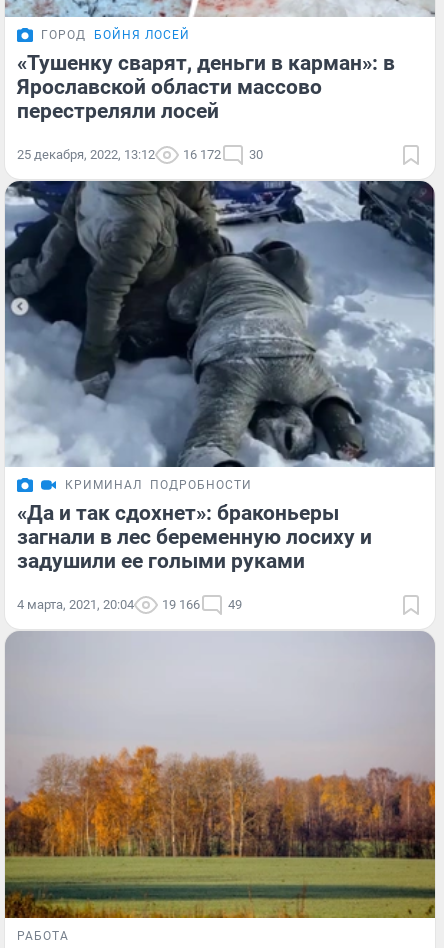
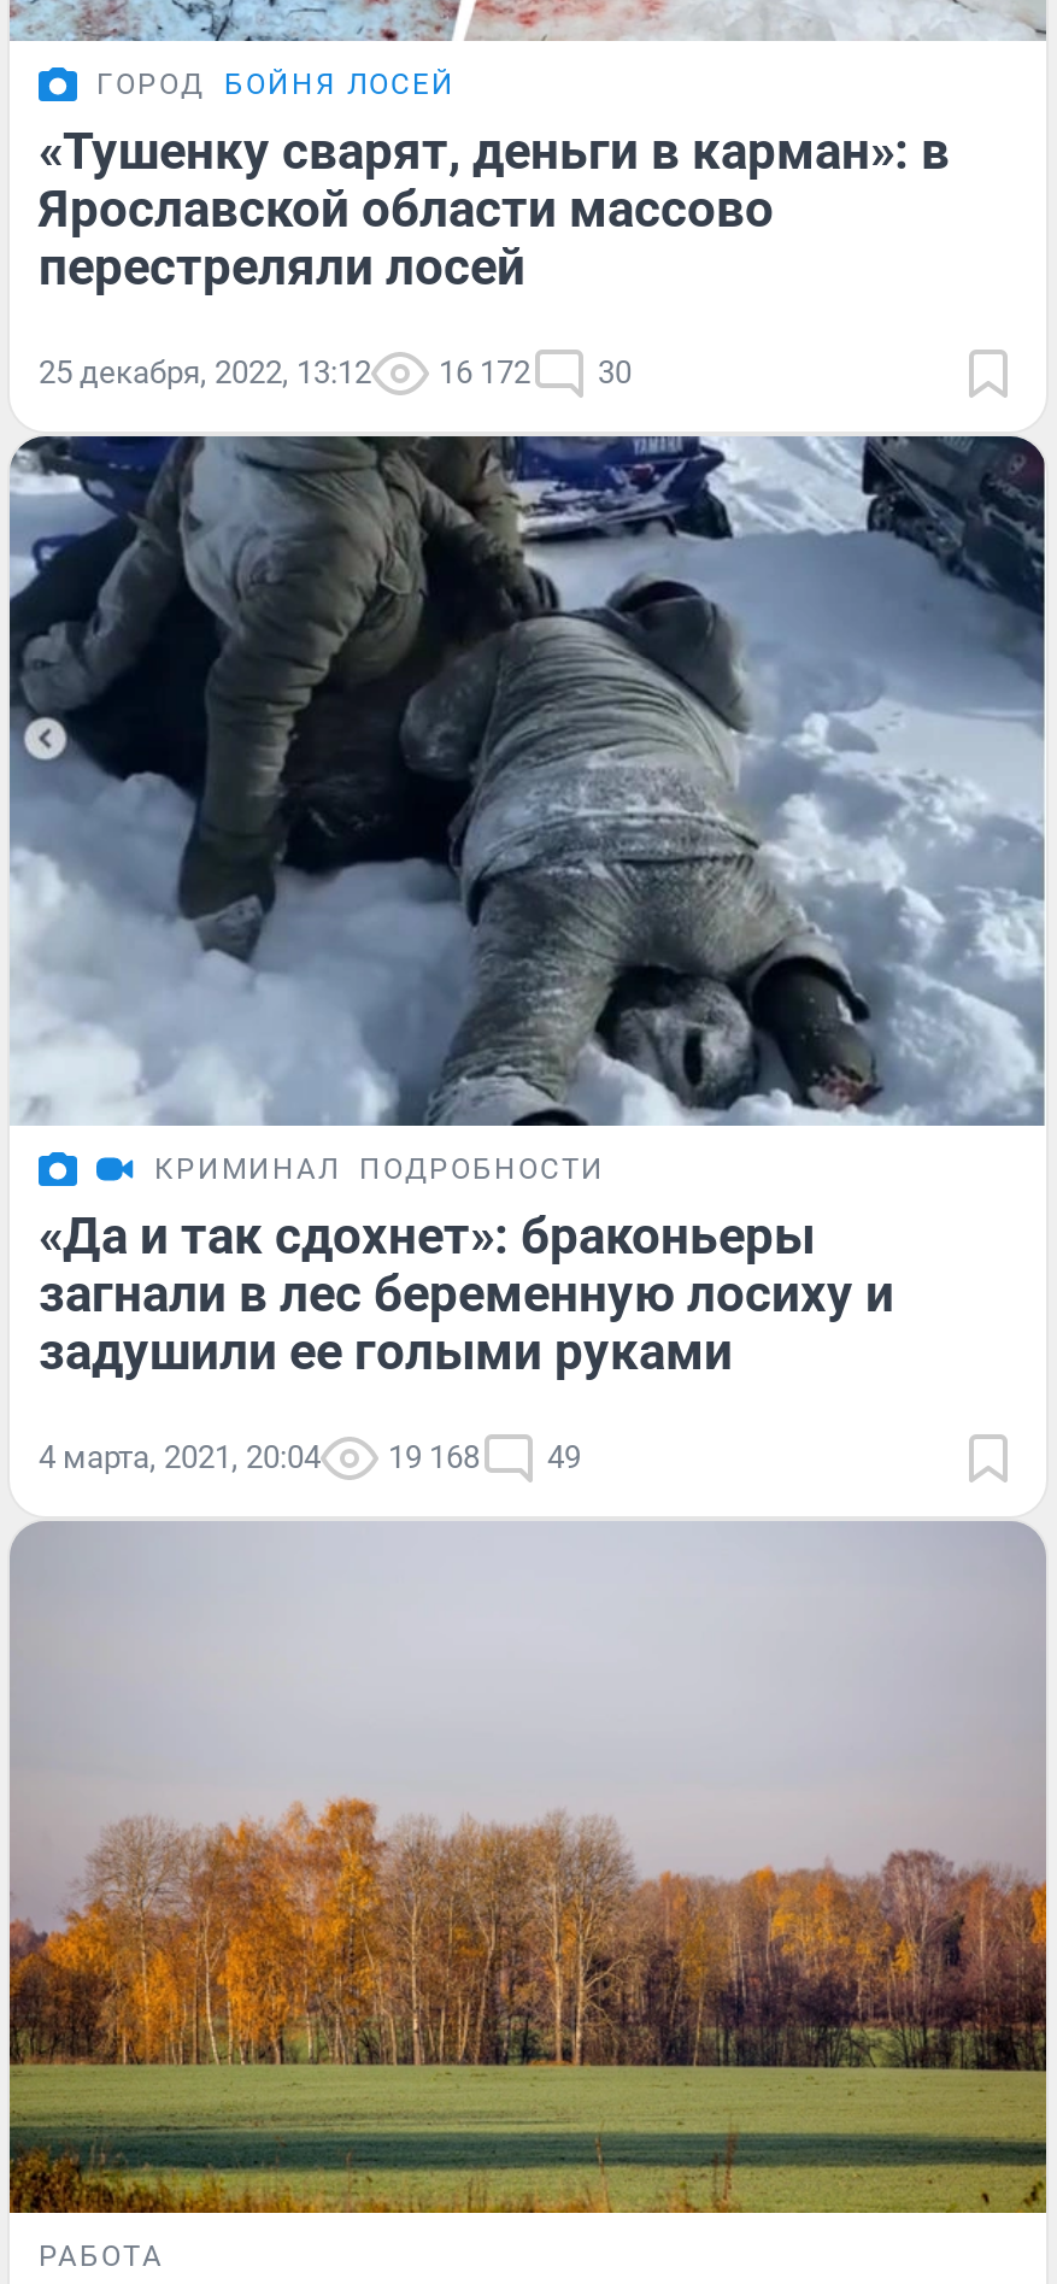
- 4 марта, 2021, 20:04 19 166 49
+ 4 марта, 2021, 20:04 19 168 49
